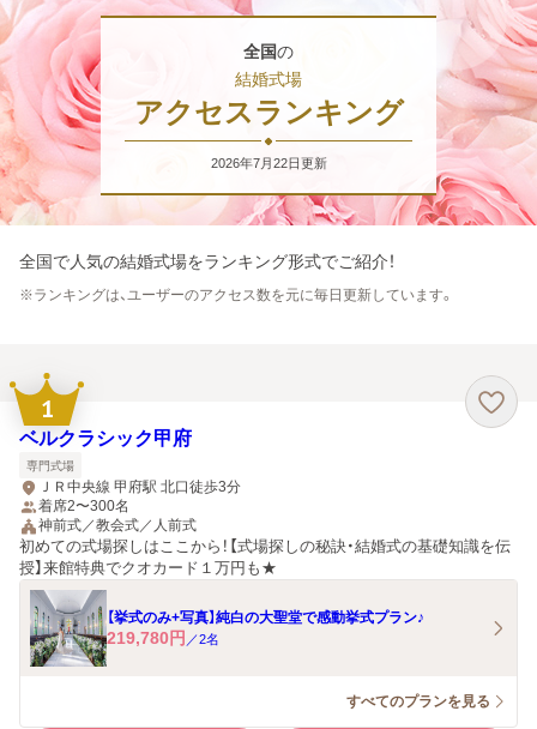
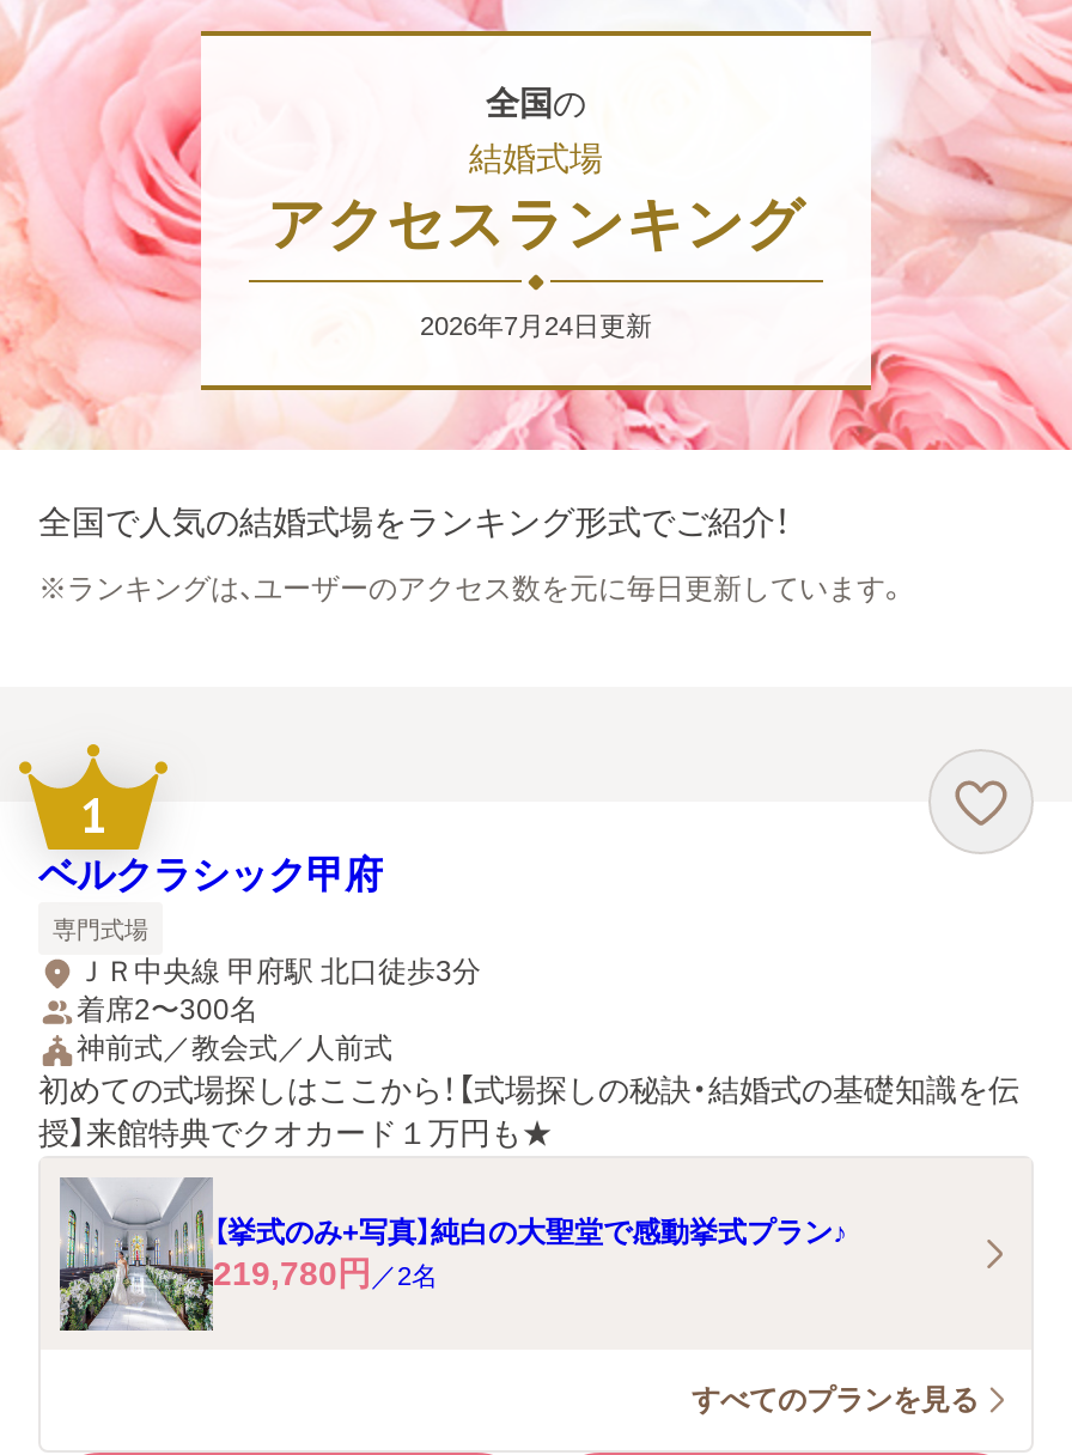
- 2026年7月22日更新
+ 2026年7月24日更新
